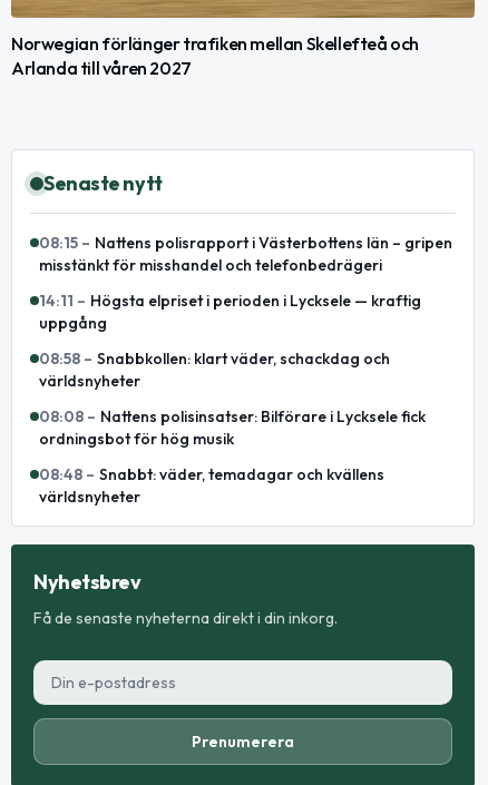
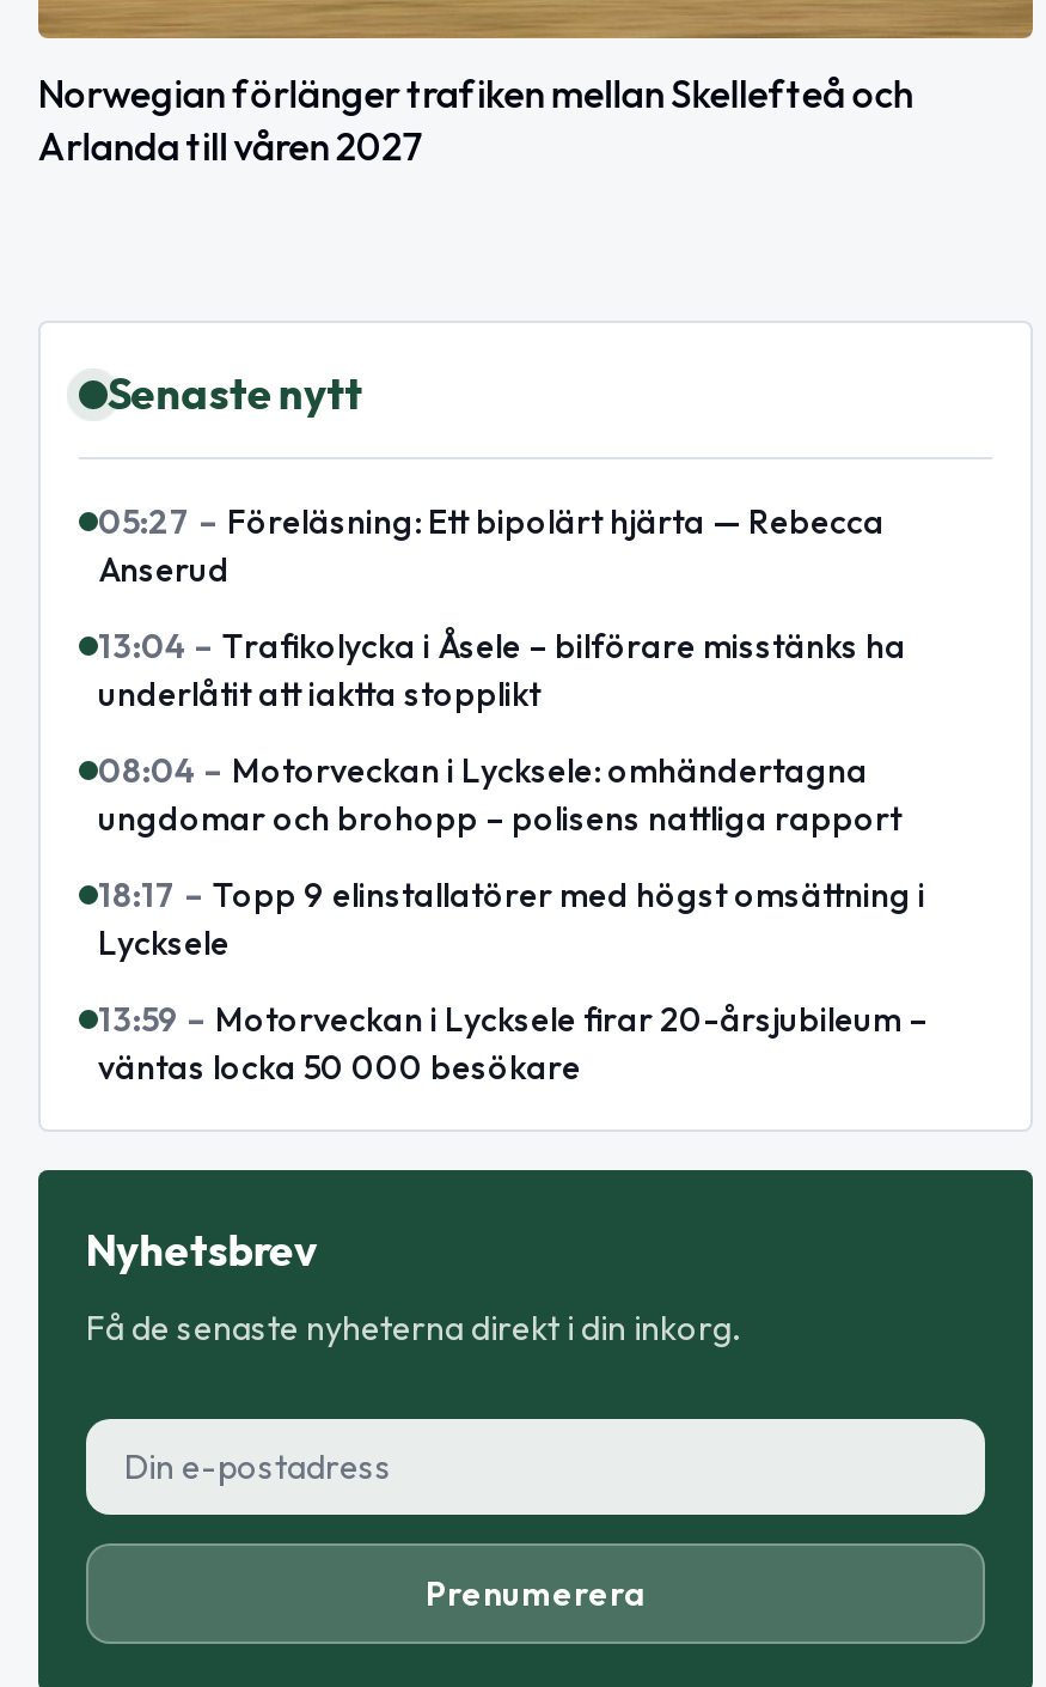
- 08:15 – Nattens polisrapport i Västerbottens län – gripen
- misstänkt för misshandel och telefonbedrägeri
+ 05:27 – Föreläsning: Ett bipolärt hjärta — Rebecca
+ Anserud

- 14:11 – Högsta elpriset i perioden i Lycksele — kraftig
- uppgång
+ 13:04 – Trafikolycka i Åsele – bilförare misstänks ha
+ underlåtit att iaktta stopplikt

- 08:58 – Snabbkollen: klart väder, schackdag och
- världsnyheter
+ 08:04 – Motorveckan i Lycksele: omhändertagna
+ ungdomar och brohopp – polisens nattliga rapport

- 08:08 – Nattens polisinsatser: Bilförare i Lycksele fick
- ordningsbot för hög musik
+ 18:17 – Topp 9 elinstallatörer med högst omsättning i
+ Lycksele

- 08:48 – Snabbt: väder, temadagar och kvällens
- världsnyheter
+ 13:59 – Motorveckan i Lycksele firar 20-årsjubileum –
+ väntas locka 50 000 besökare
